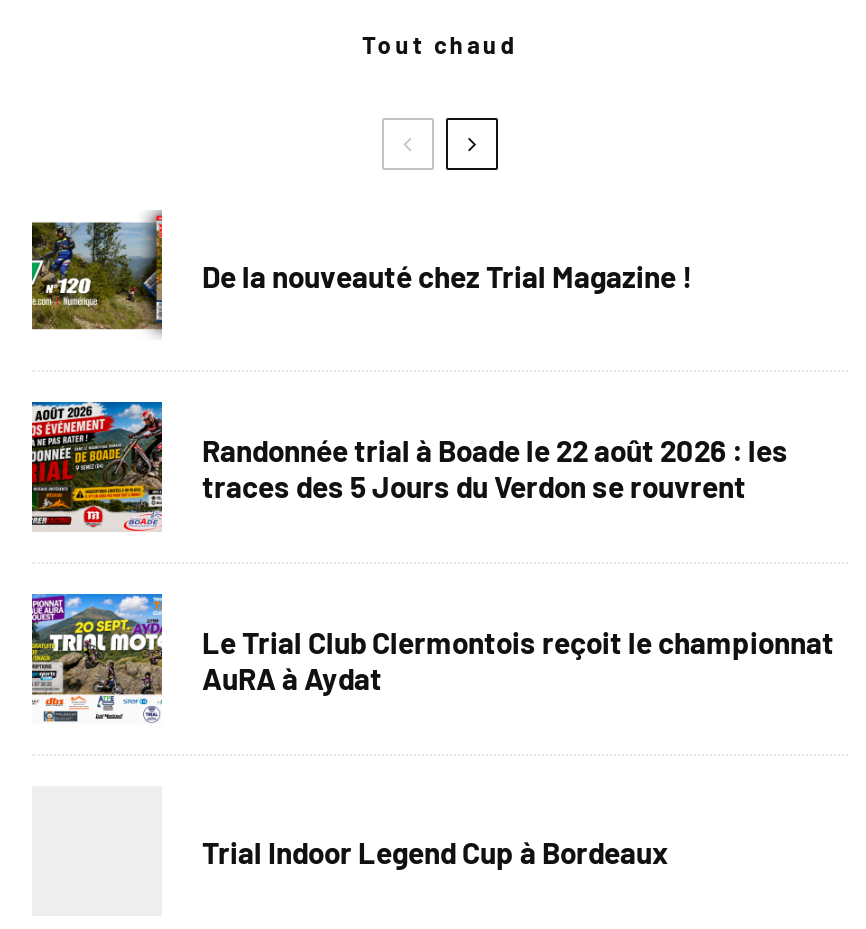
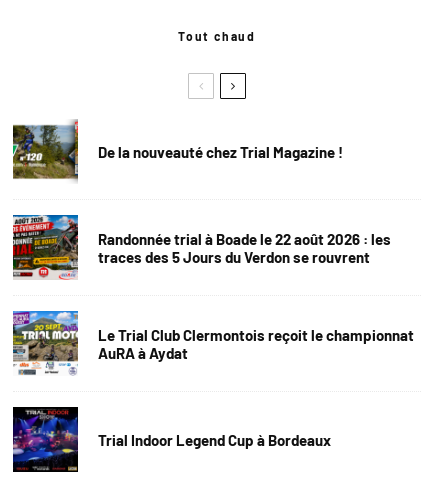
+ [image]
